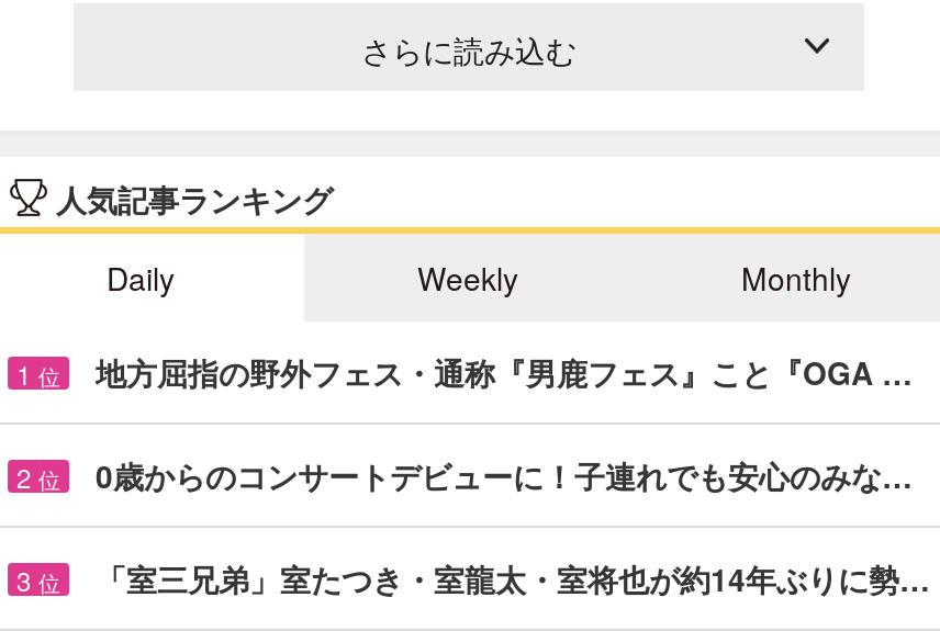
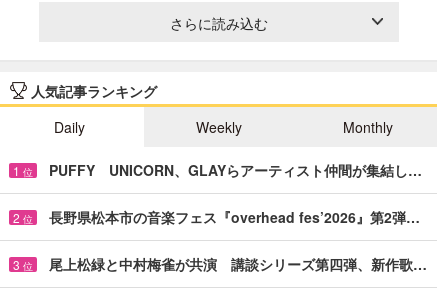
- 地方屈指の野外フェス・通称『男鹿フェス』こと『OGA …
+ PUFFY UNICORN、GLAYらアーティスト仲間が集結し…

- 0歳からのコンサートデビューに！子連れでも安心のみな…
+ 長野県松本市の音楽フェス『overhead fes’2026』第2弾…

- 「室三兄弟」室たつき・室龍太・室将也が約14年ぶりに勢…
+ 尾上松緑と中村梅雀が共演 講談シリーズ第四弾、新作歌…
